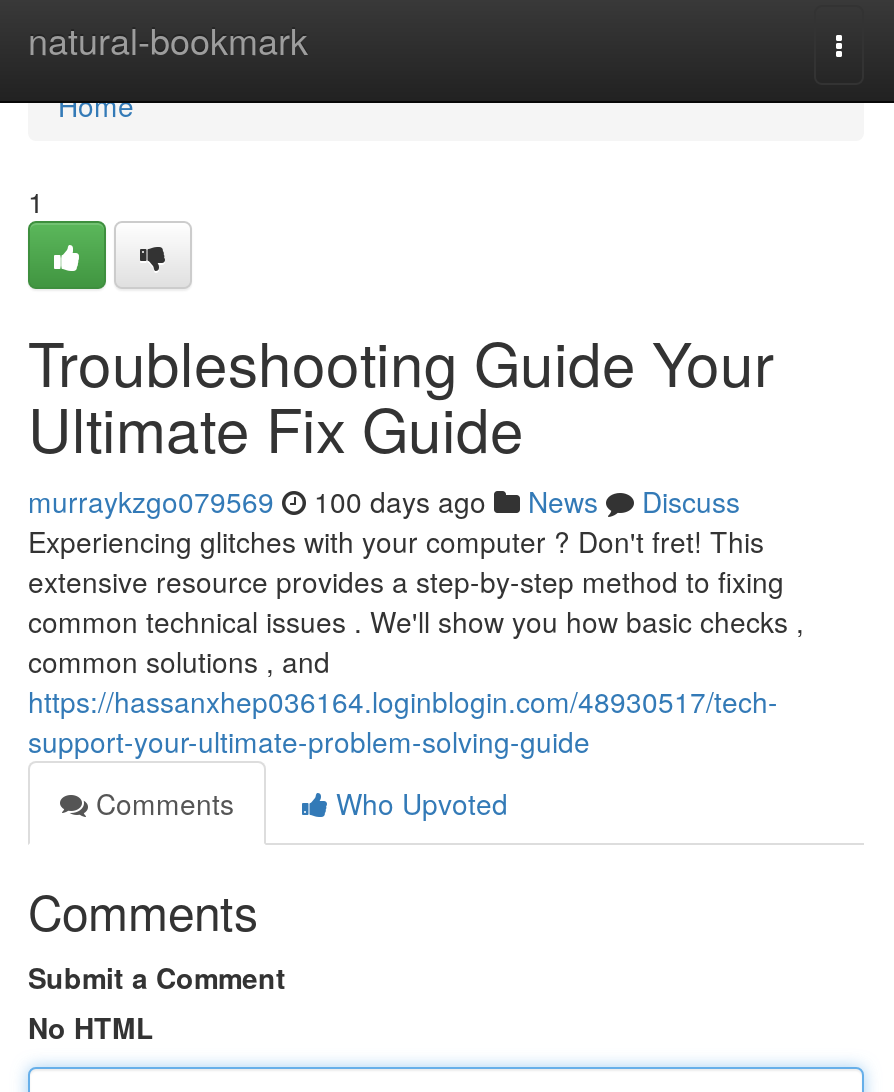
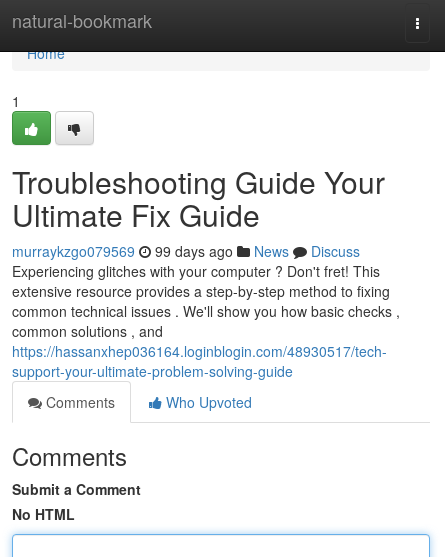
- murraykzgo079569 100 days ago News Discuss
+ murraykzgo079569 99 days ago News Discuss
